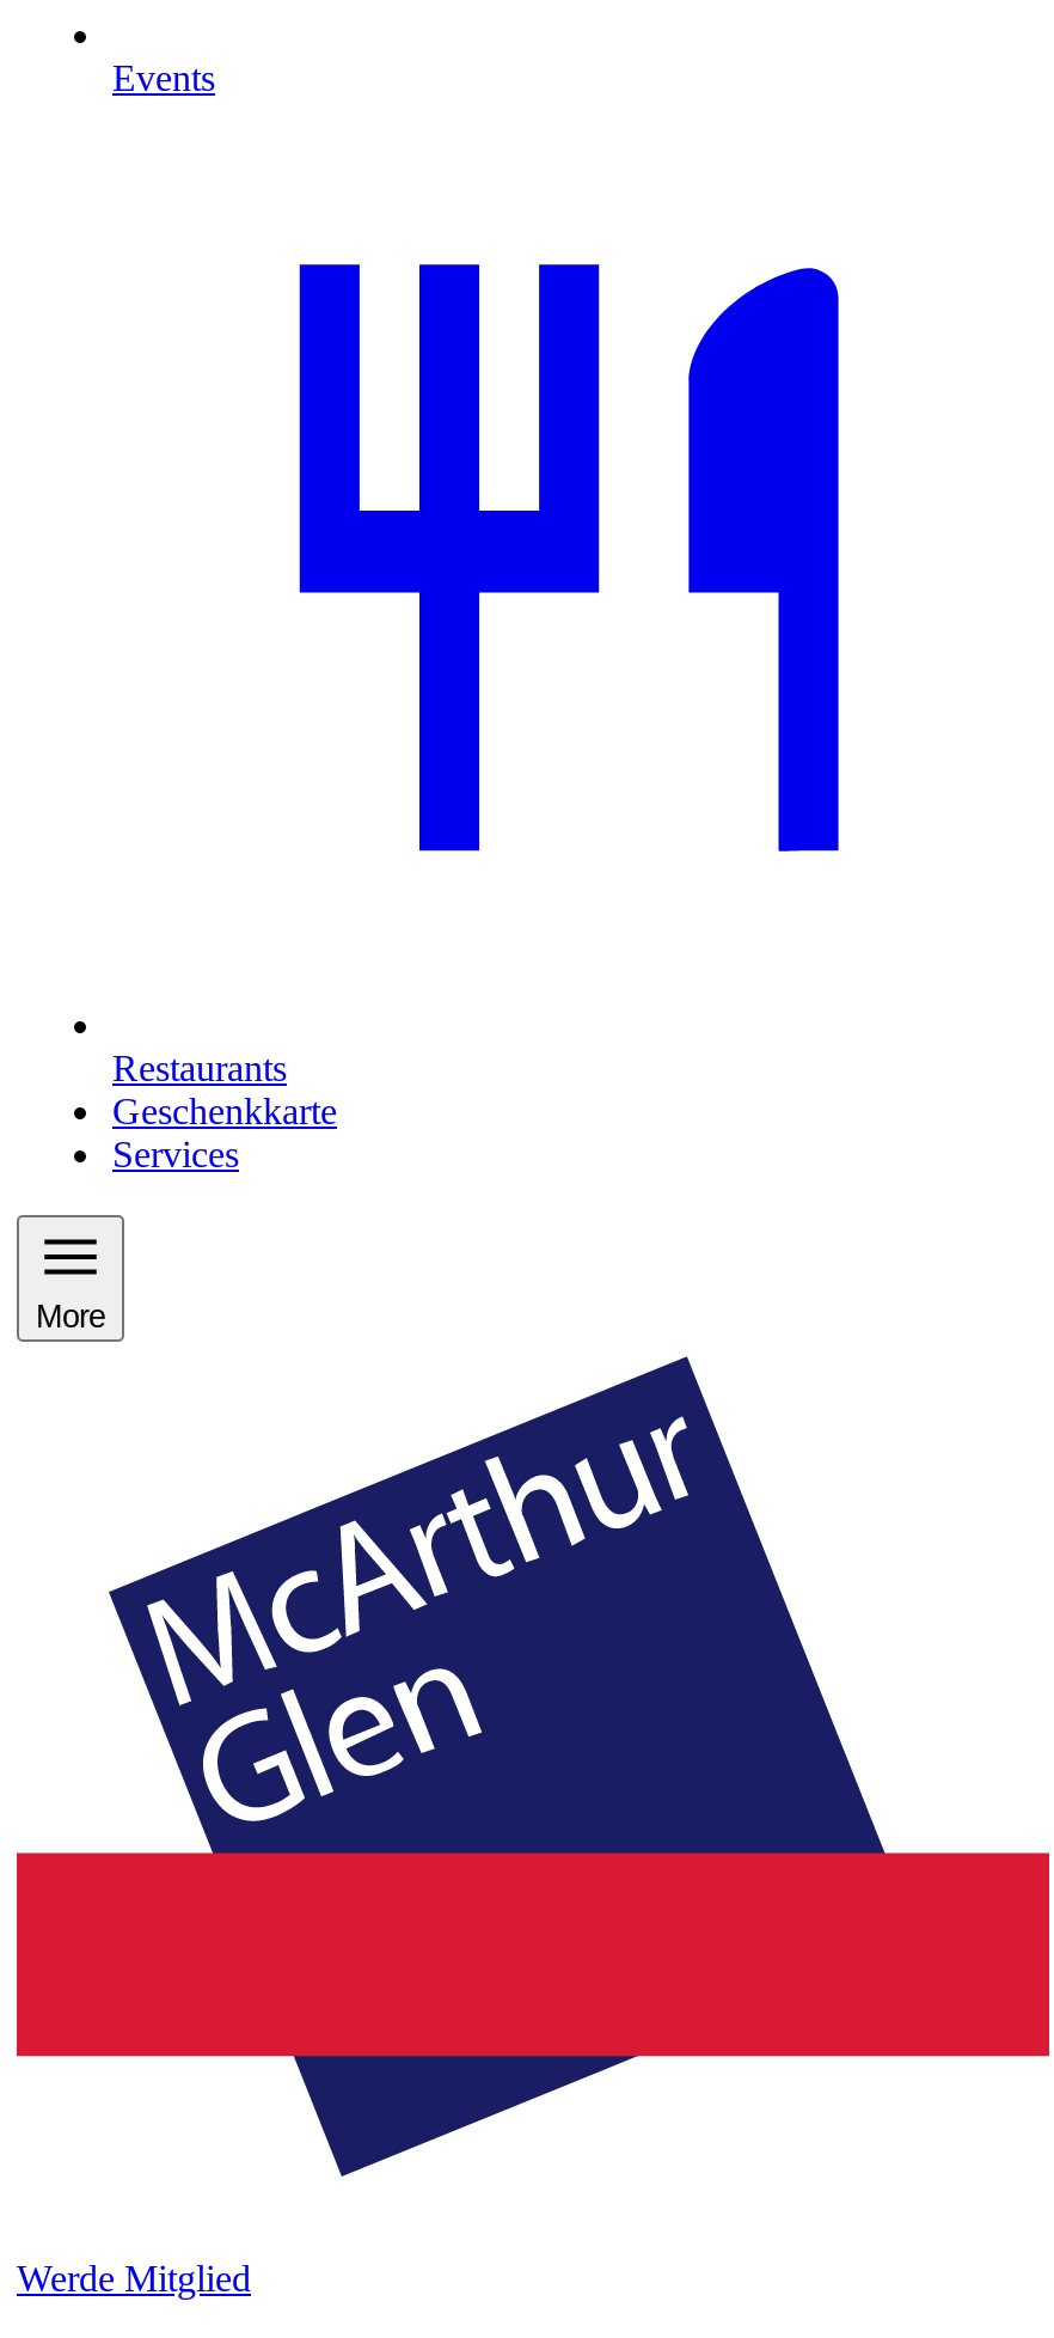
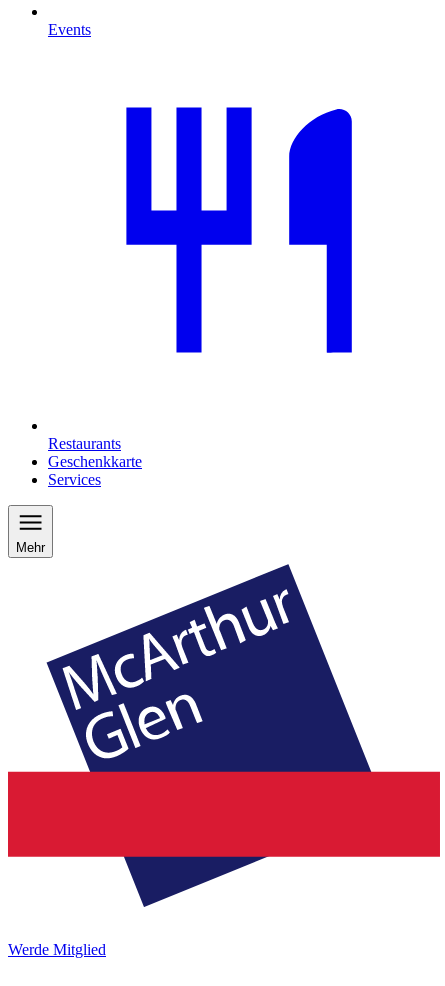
- More
+ Mehr
